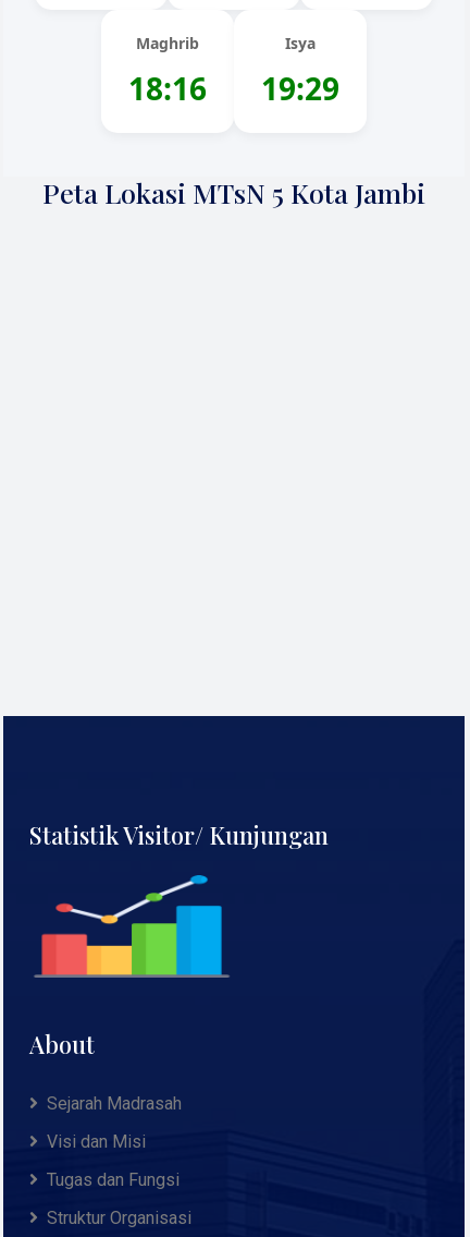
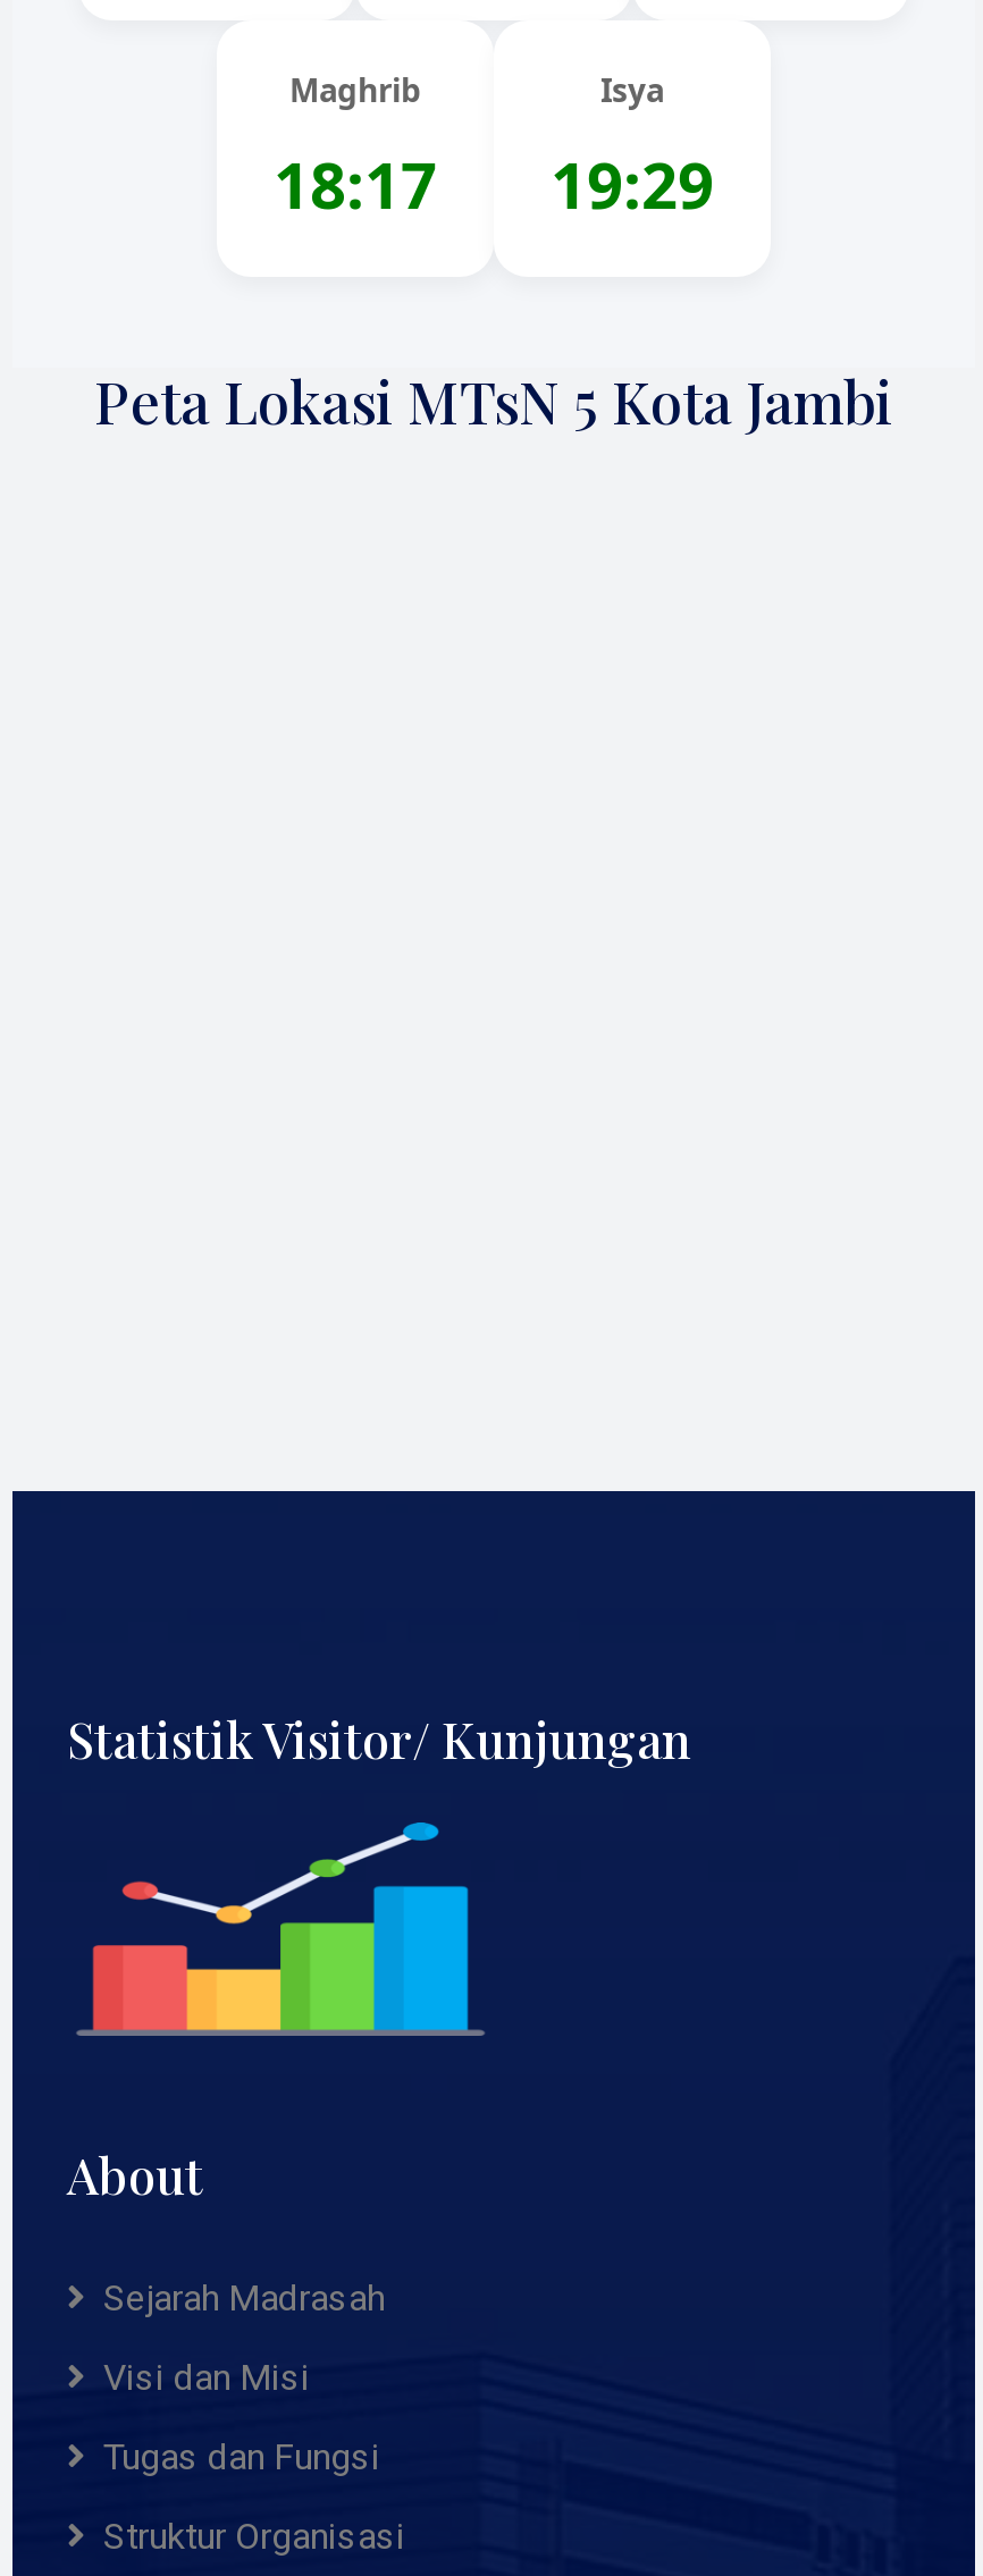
- 18:16 19:29
+ 18:17 19:29
